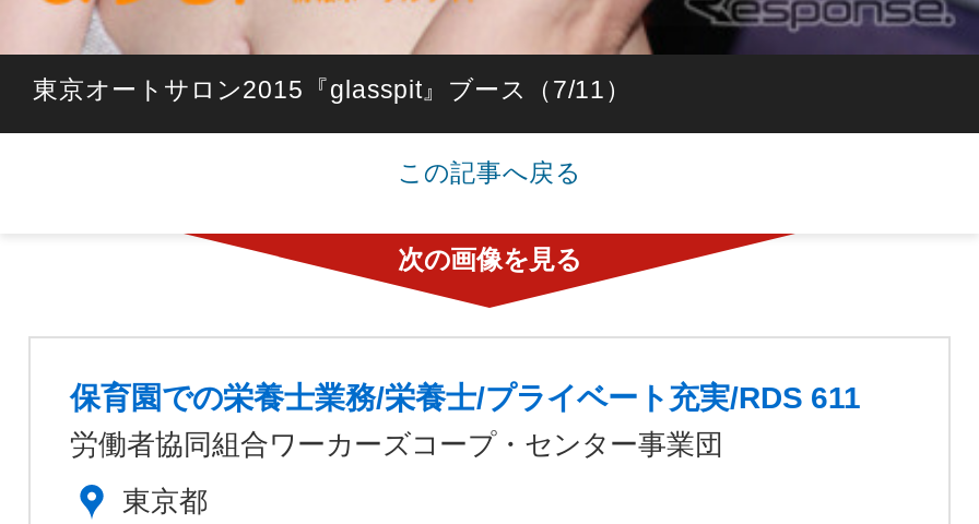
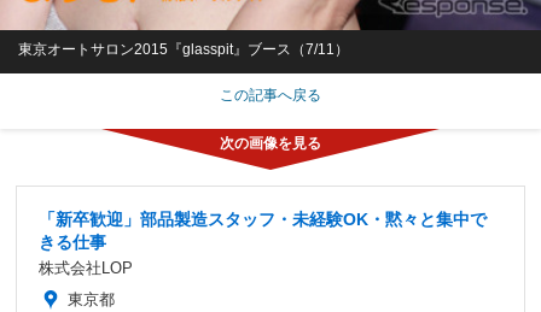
- 保育園での栄養士業務/栄養士/プライベート充実/RDS 611
- 労働者協同組合ワーカーズコープ・センター事業団
+ 「新卒歓迎」部品製造スタッフ・未経験OK・黙々と集中で
+ きる仕事
+ 株式会社LOP
